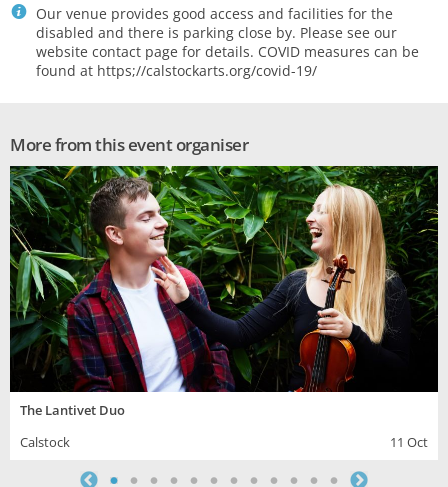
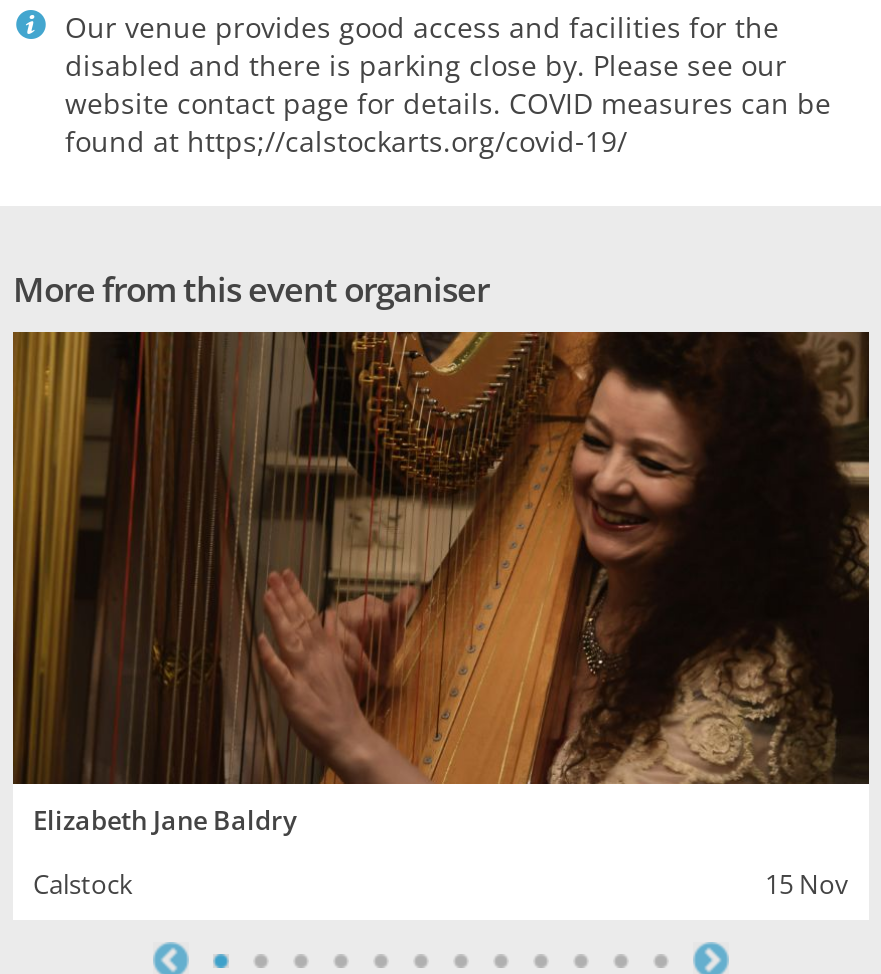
- [image]
- The Lantivet Duo
+ [image]
+ Elizabeth Jane Baldry

- 11 Oct
+ 15 Nov
